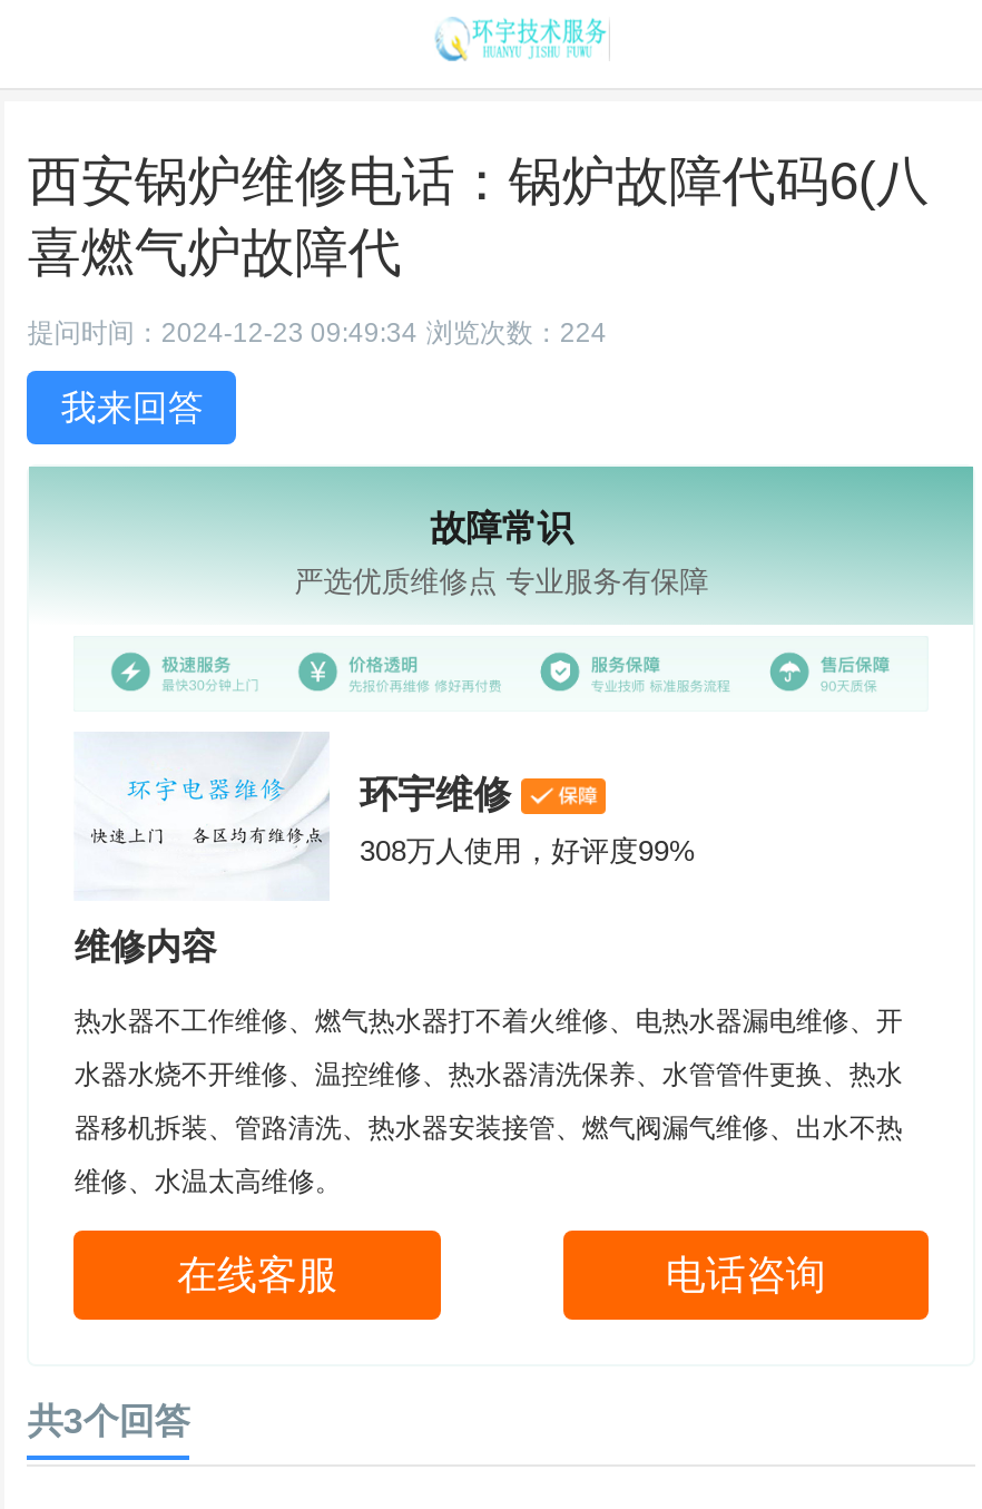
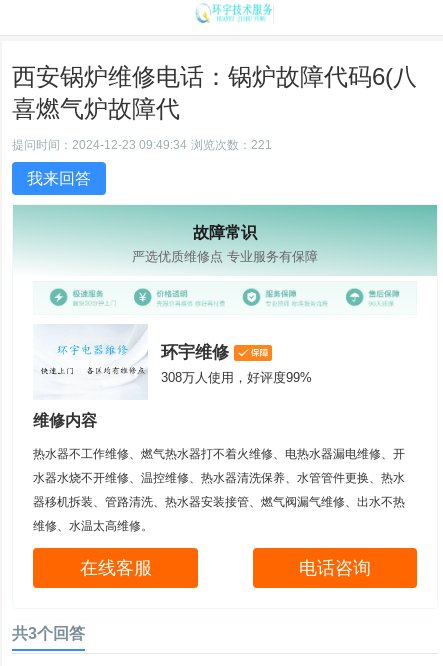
- 提问时间：2024-12-23 09:49:34 浏览次数：224
+ 提问时间：2024-12-23 09:49:34 浏览次数：221
